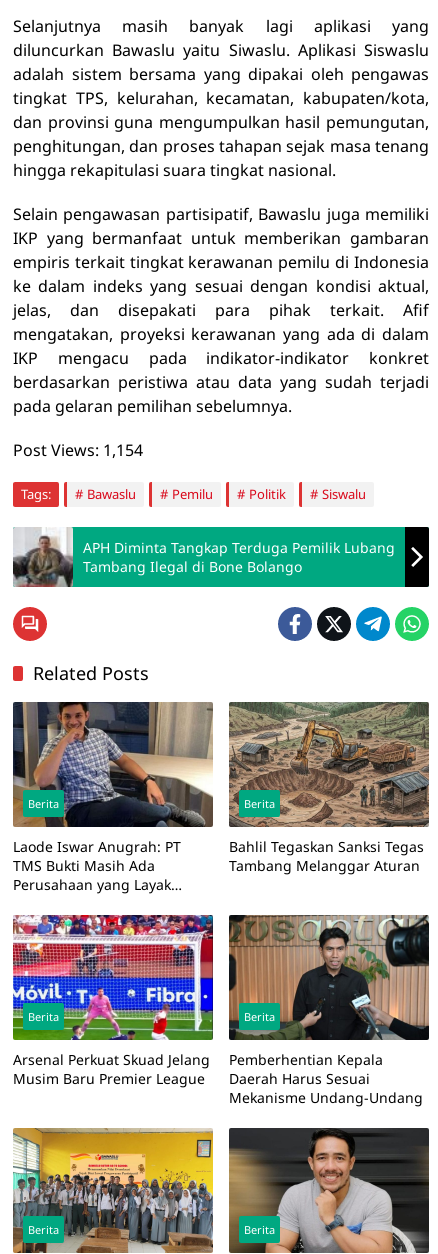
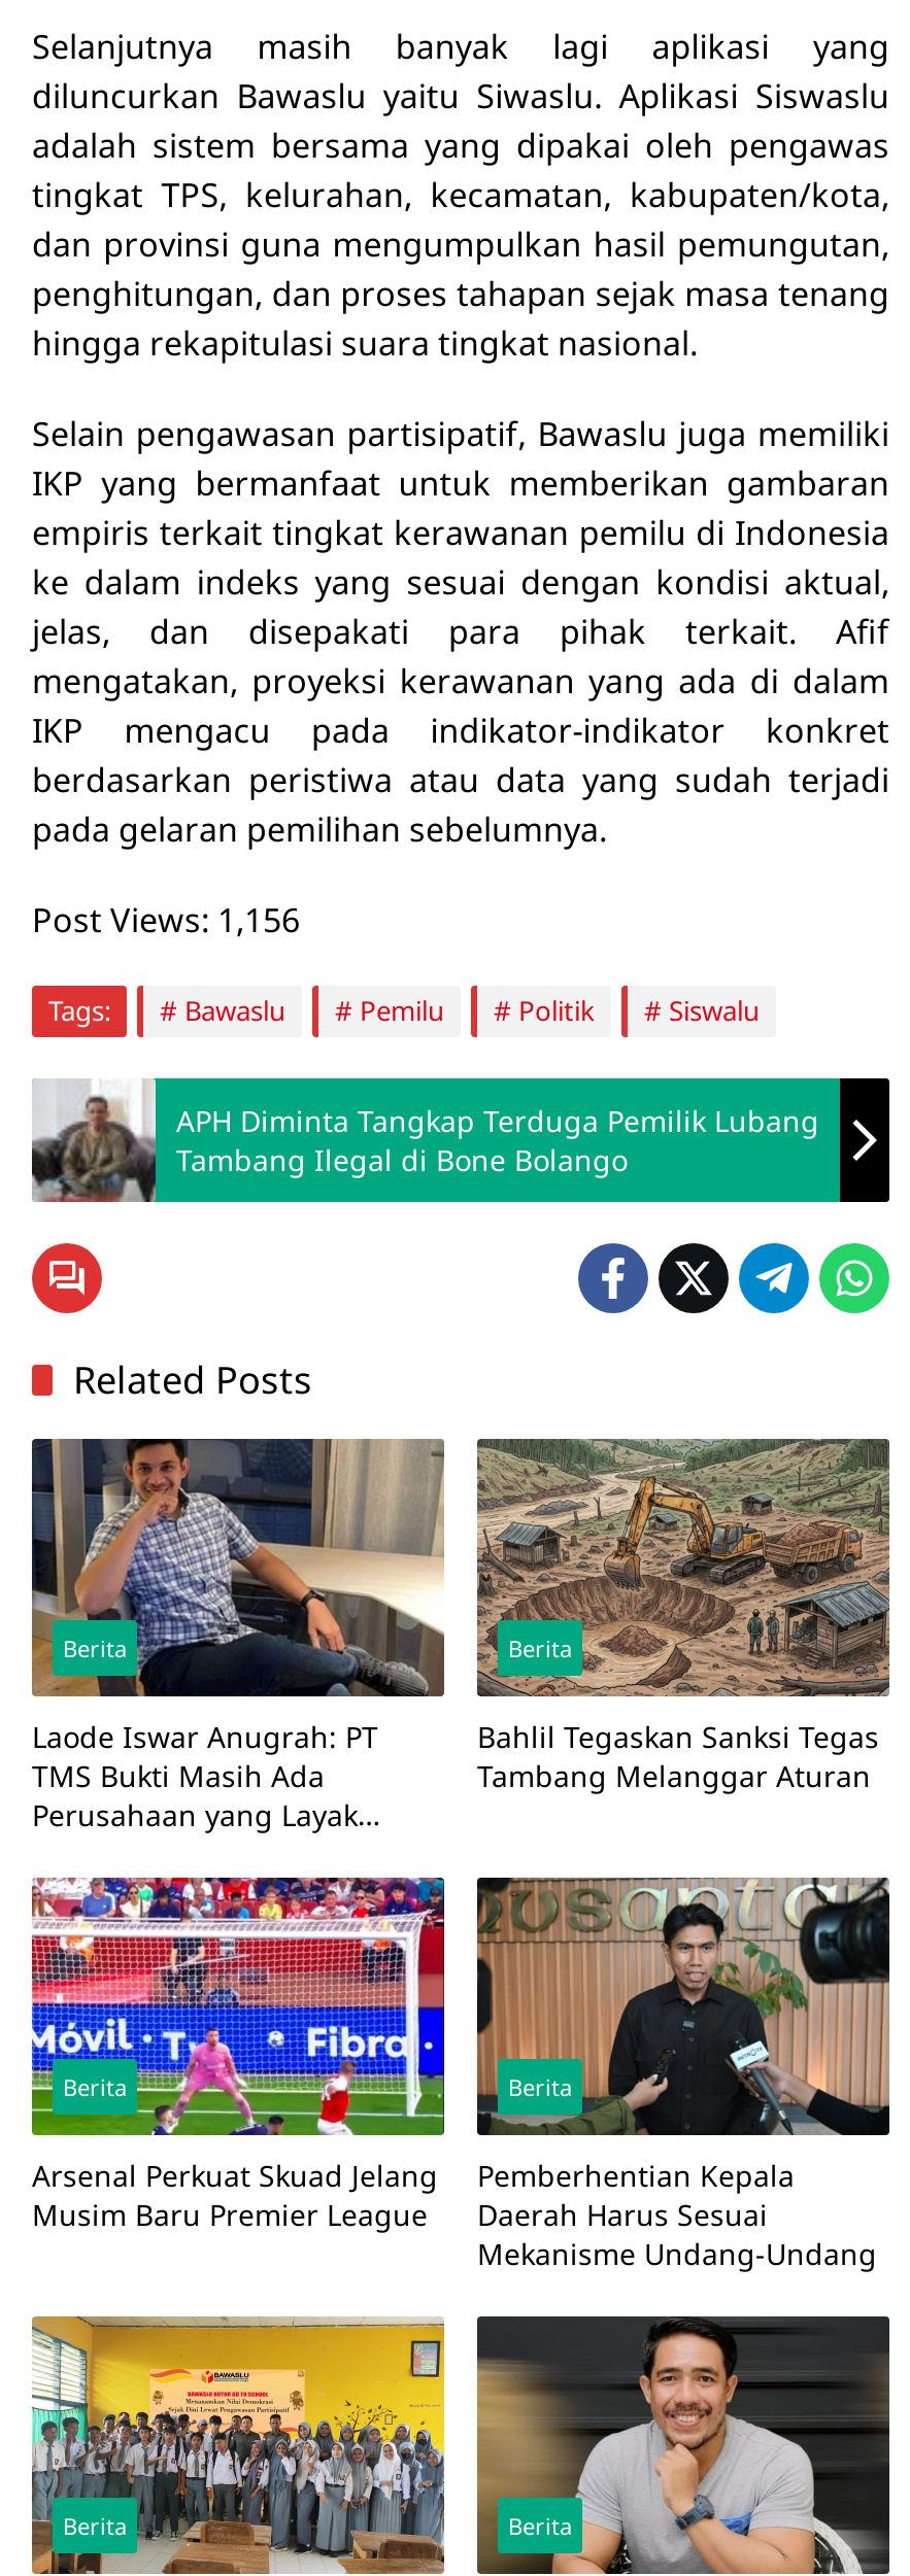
- Post Views: 1,154
+ Post Views: 1,156
